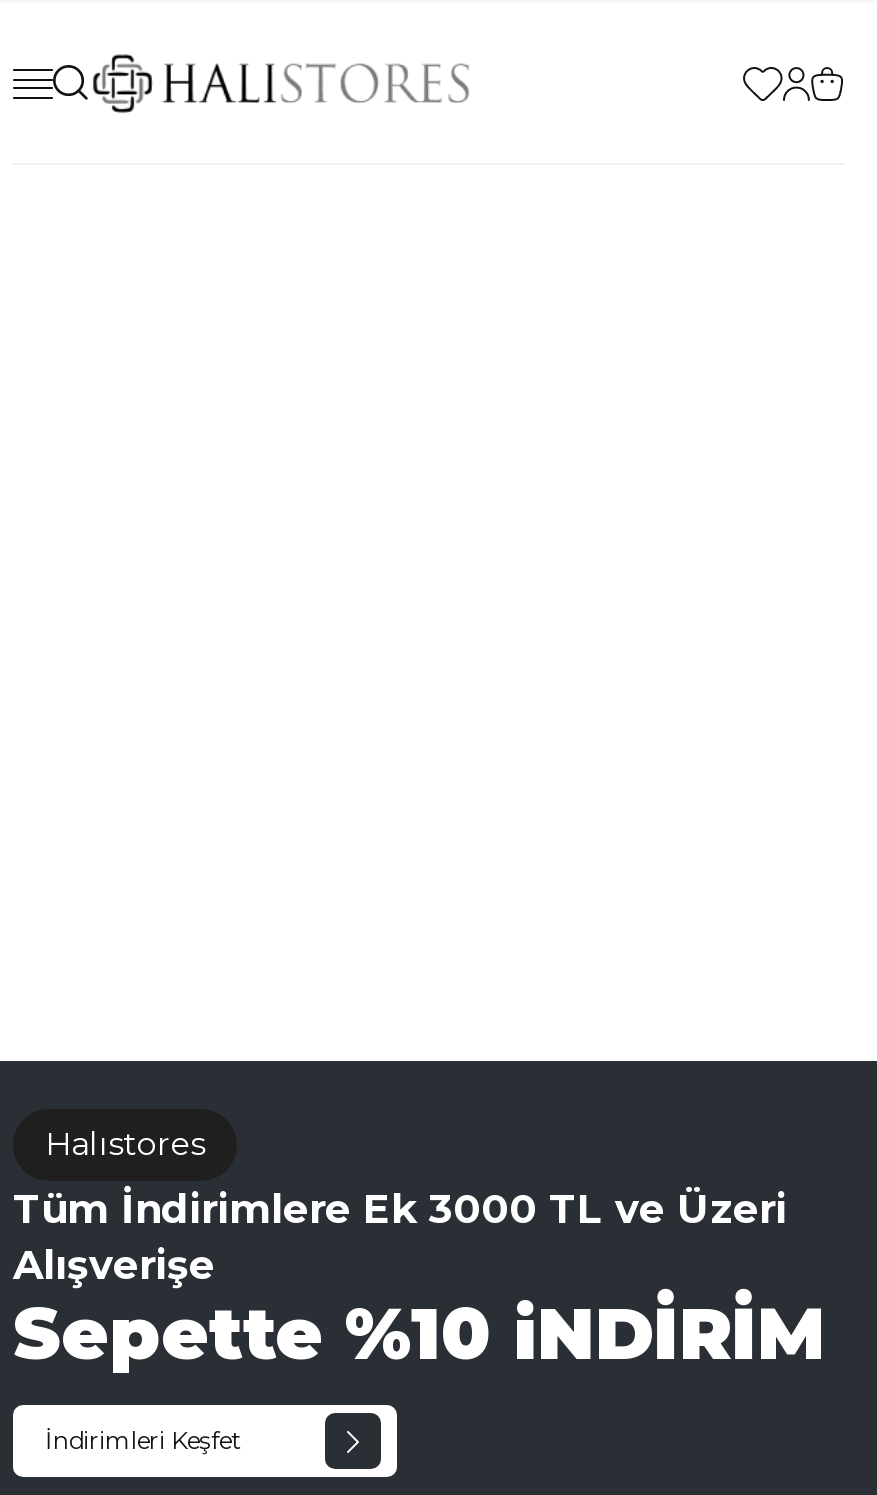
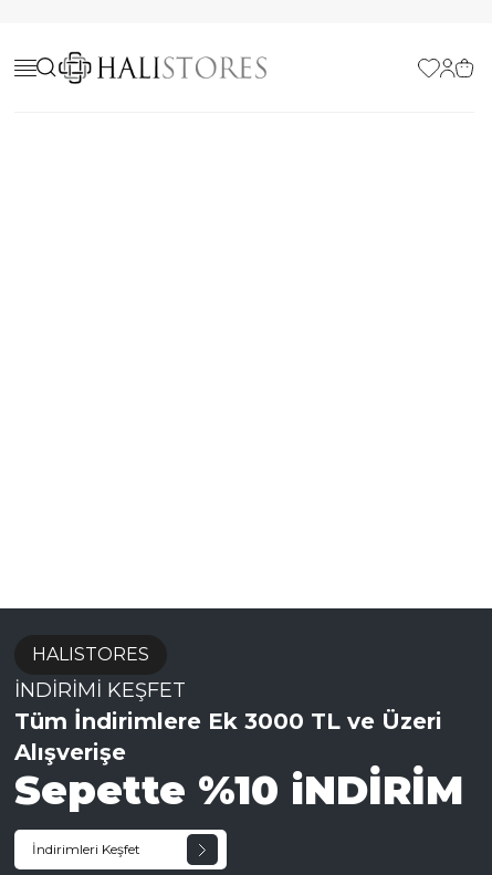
- Halıstores
+ HALISTORES
+ İNDİRİMİ KEŞFET
